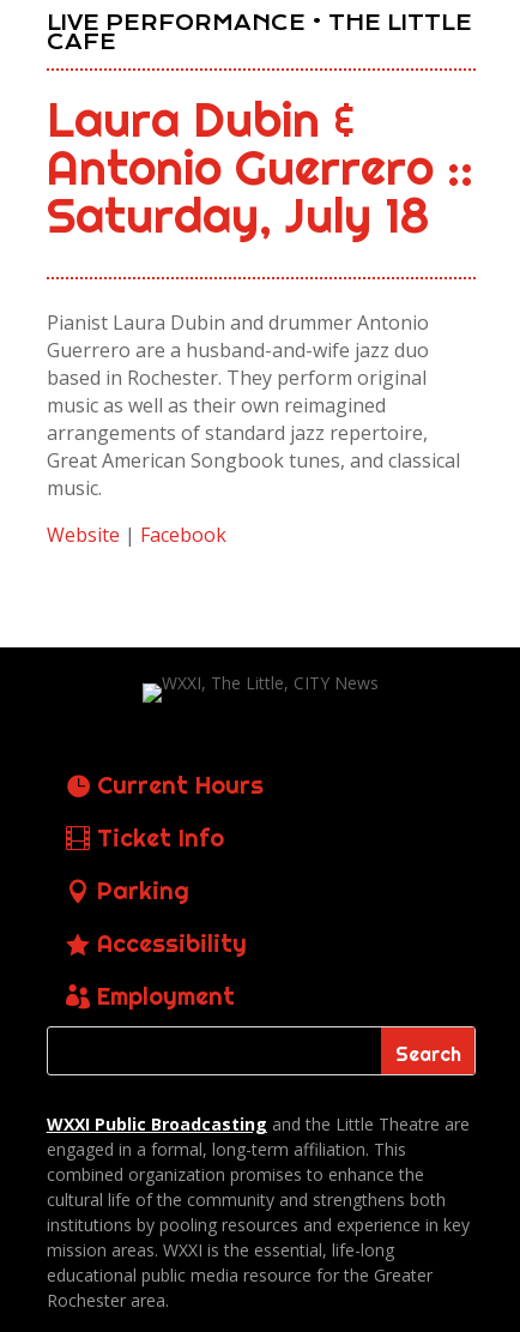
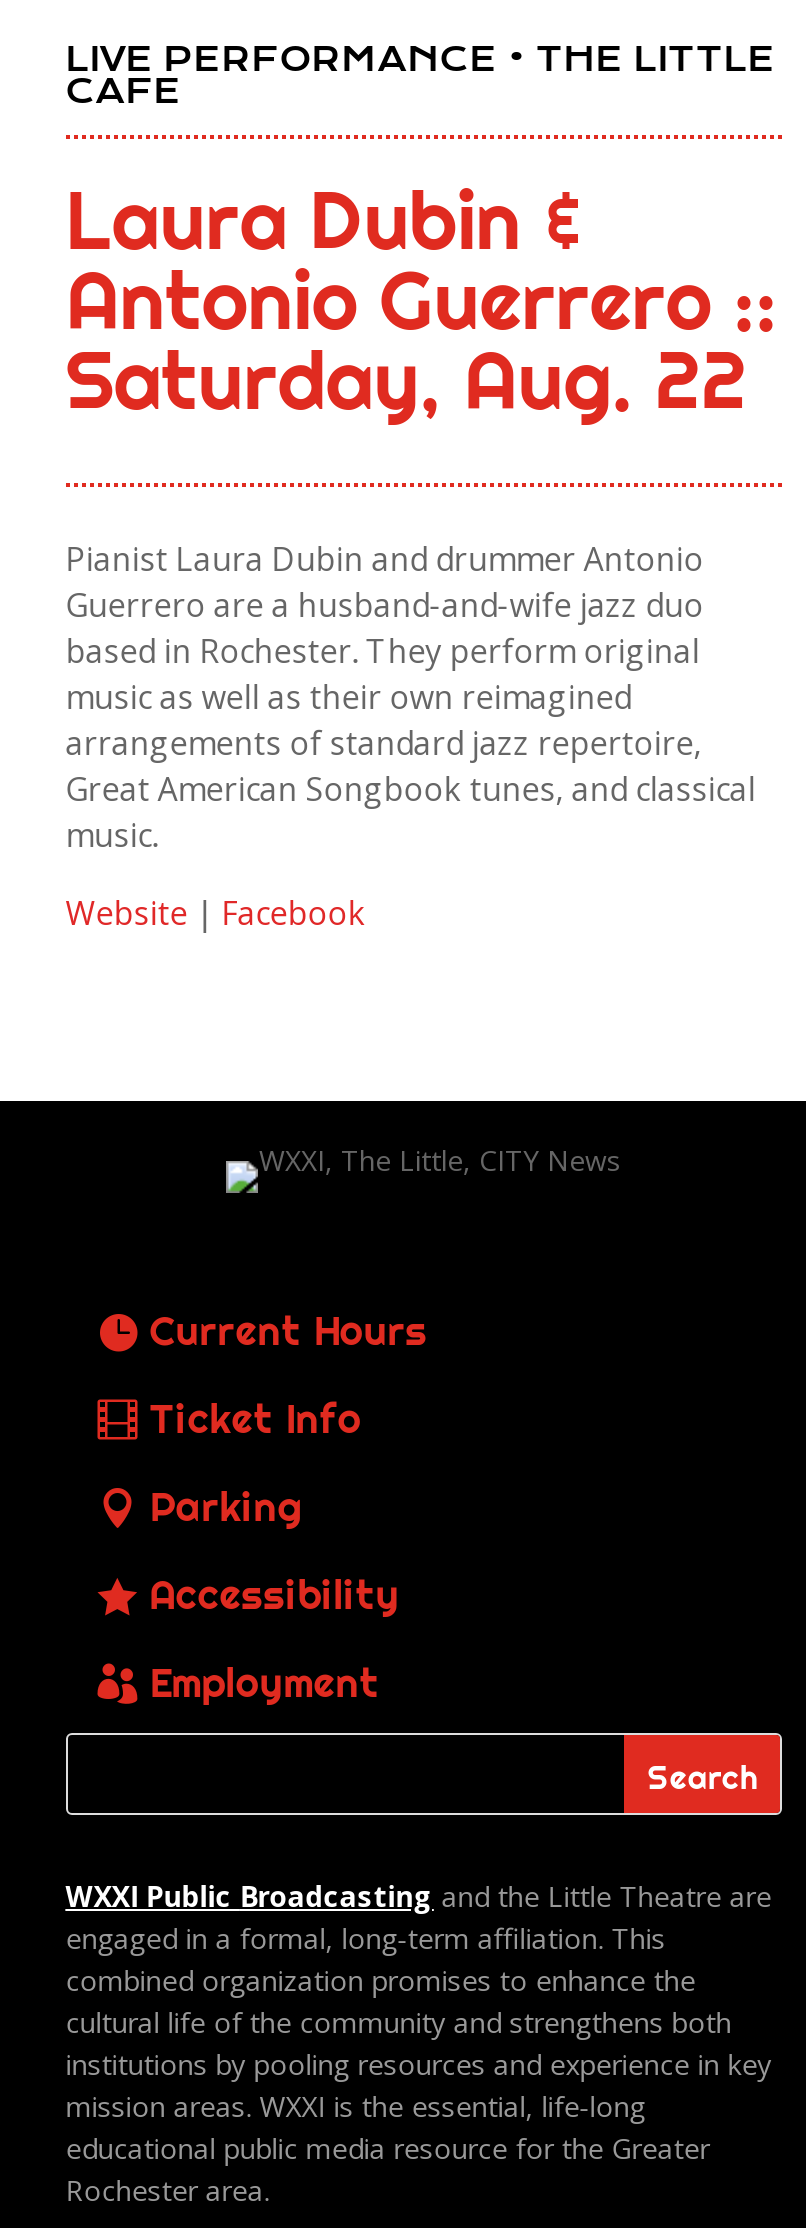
- Saturday, July 18
+ Saturday, Aug. 22
